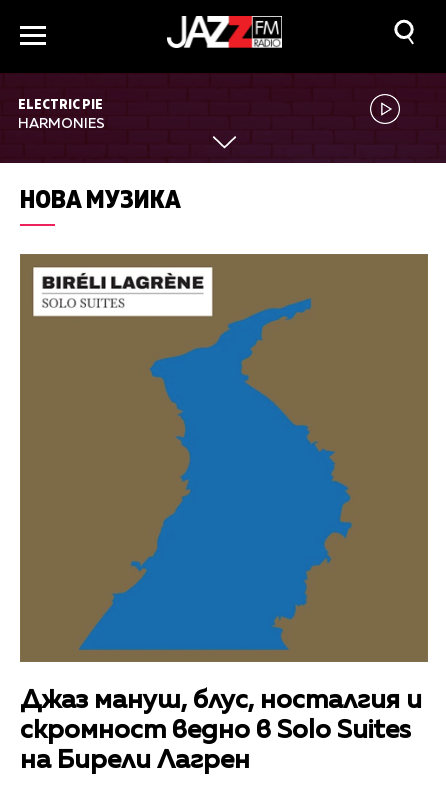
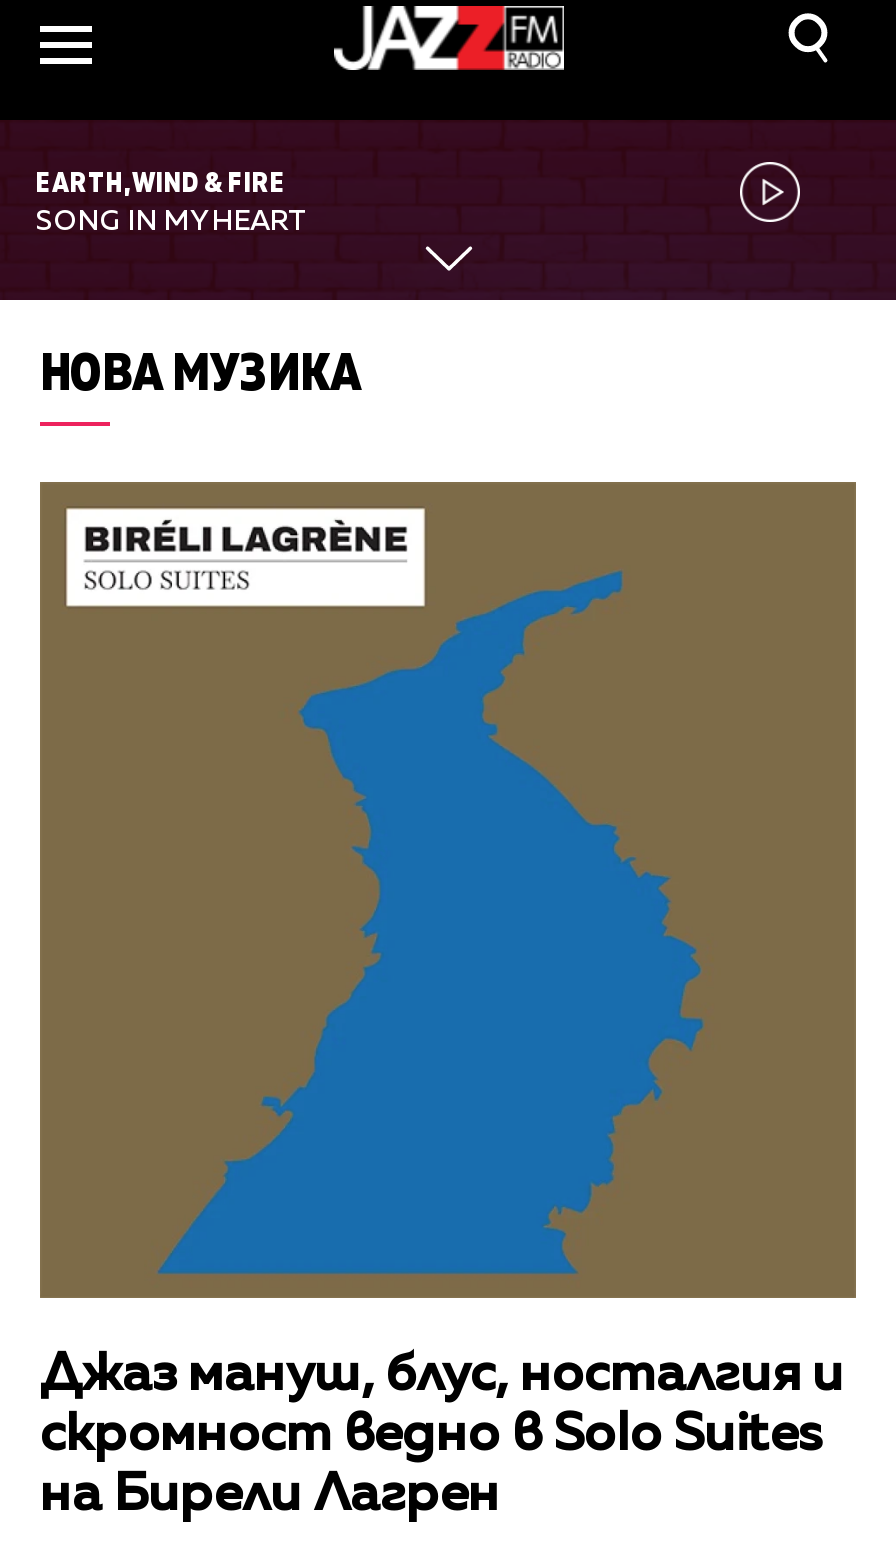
- ELECTRIC PIE
- HARMONIES
+ EARTH, WIND & FIRE
+ SONG IN MY HEART
